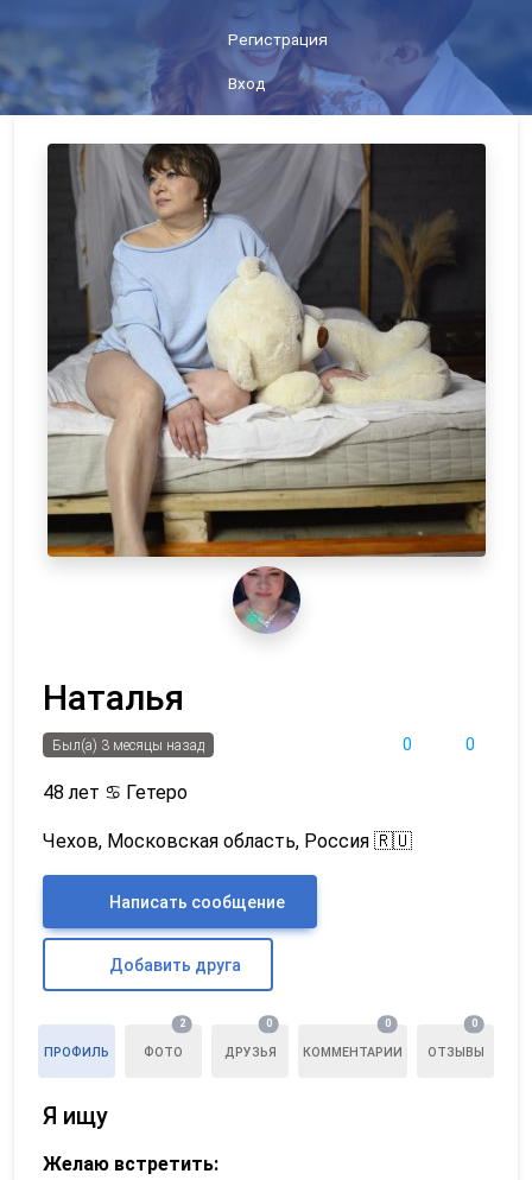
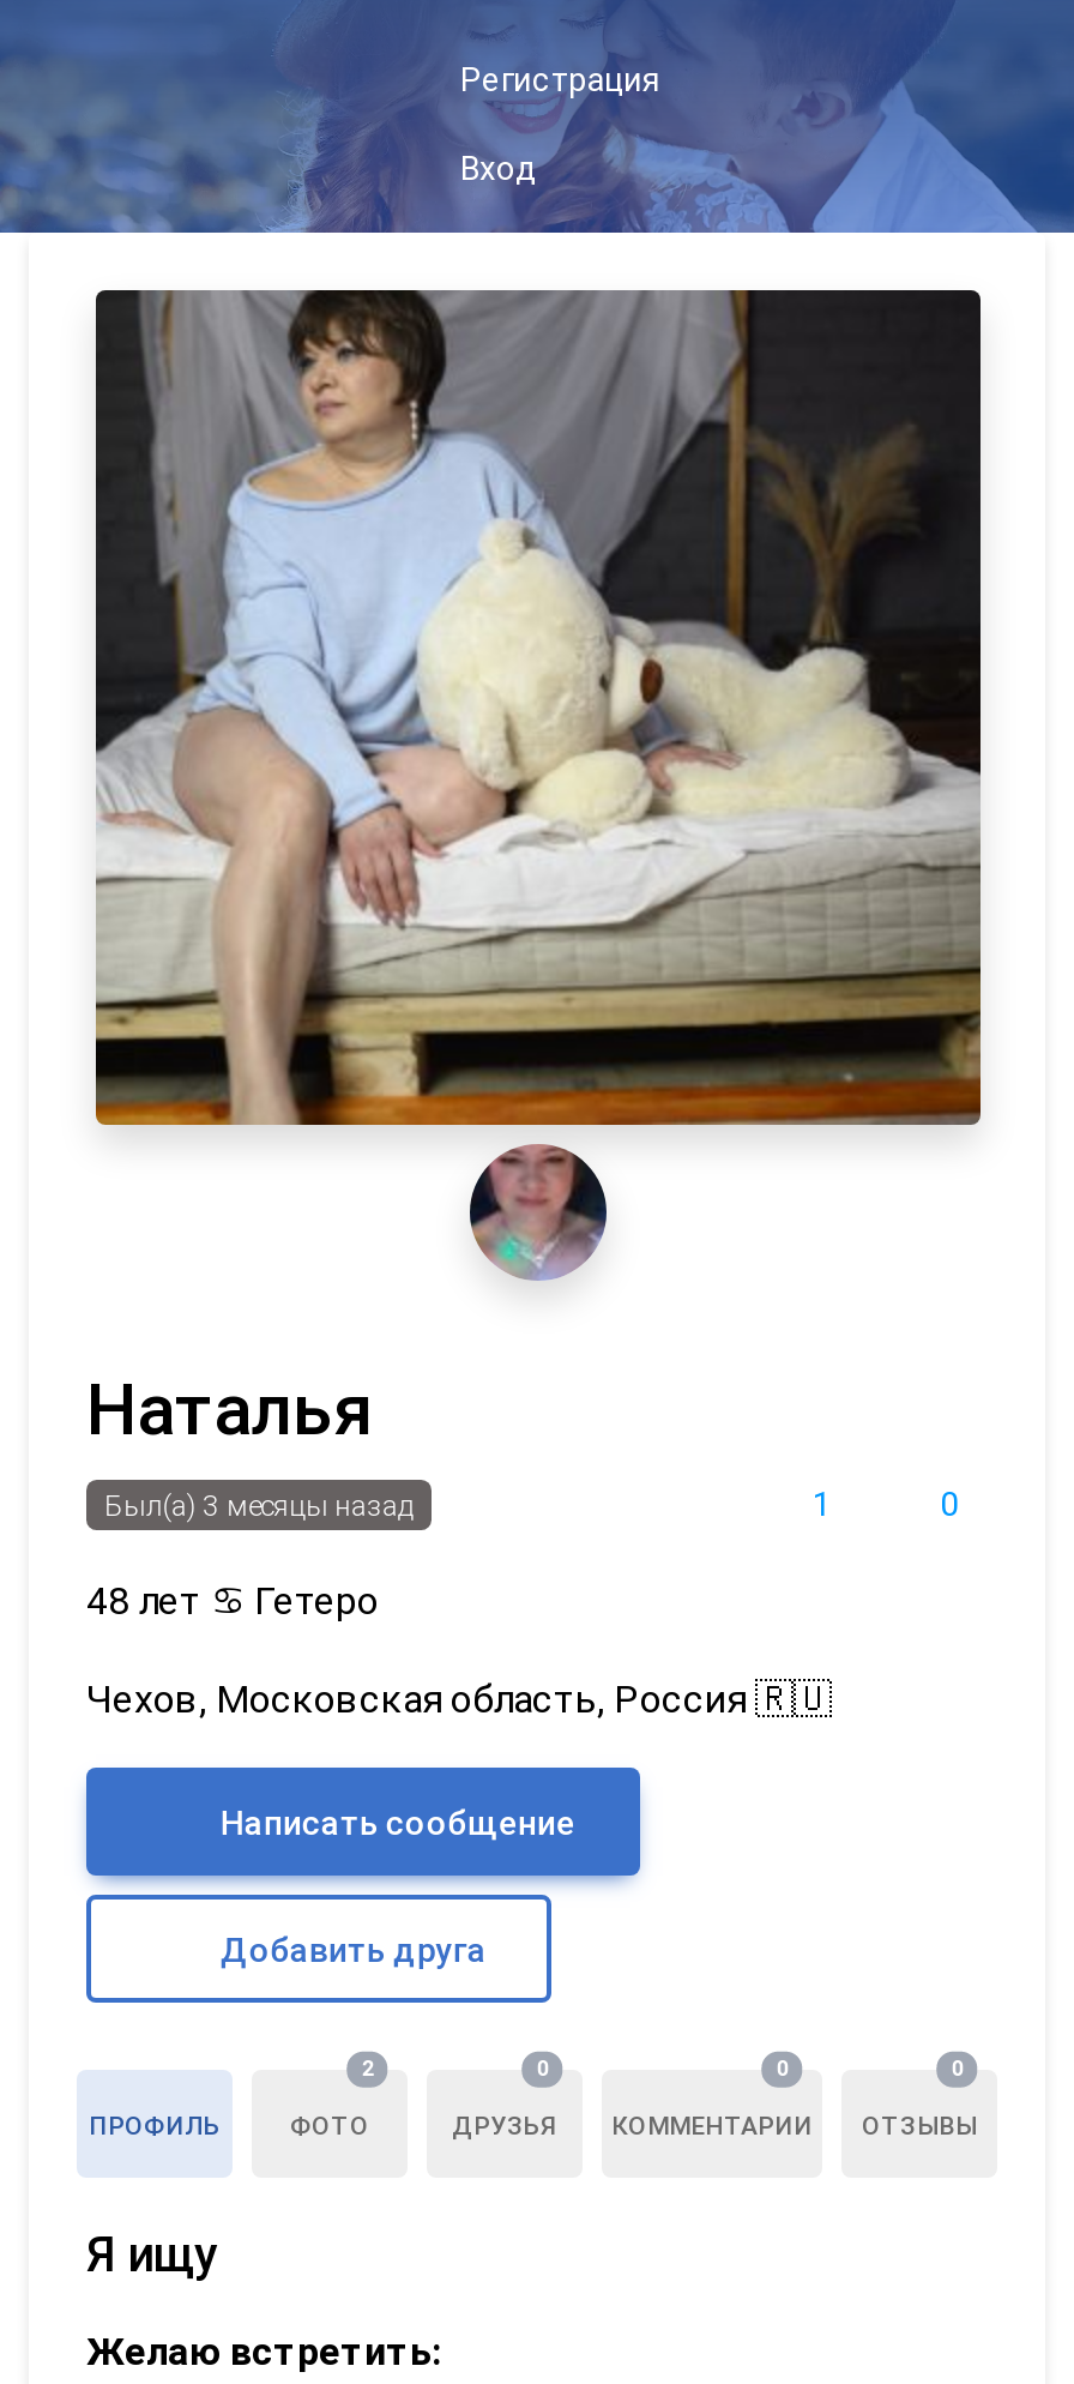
- 0
+ 1
